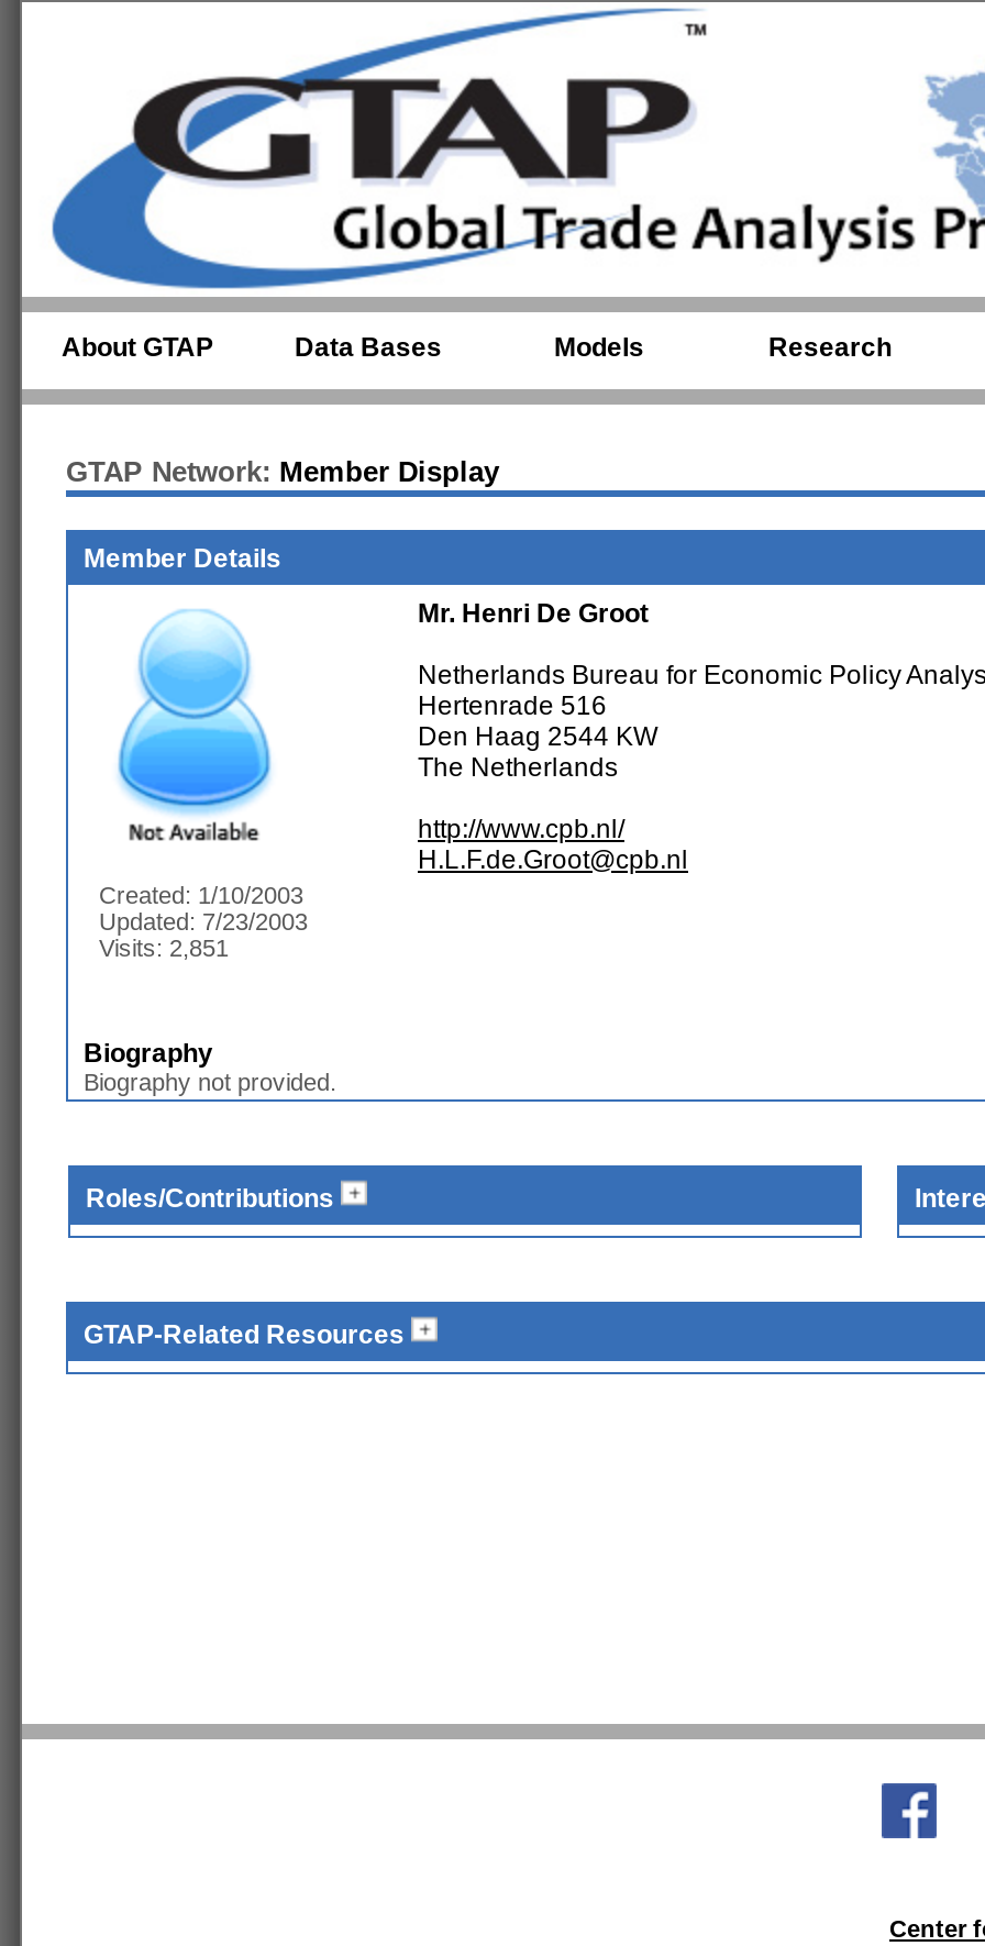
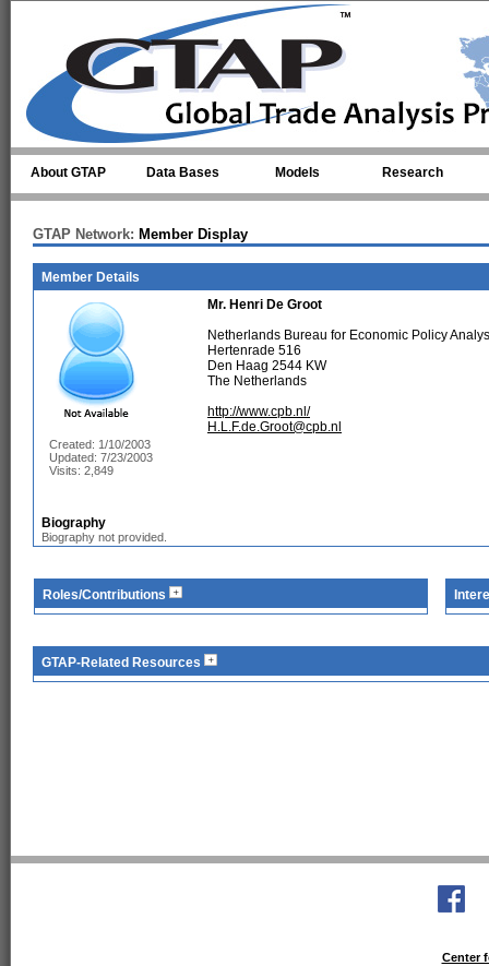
- Visits: 2,851
+ Visits: 2,849
